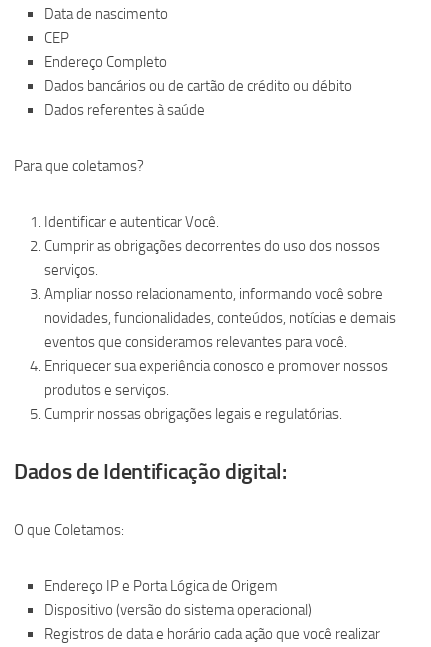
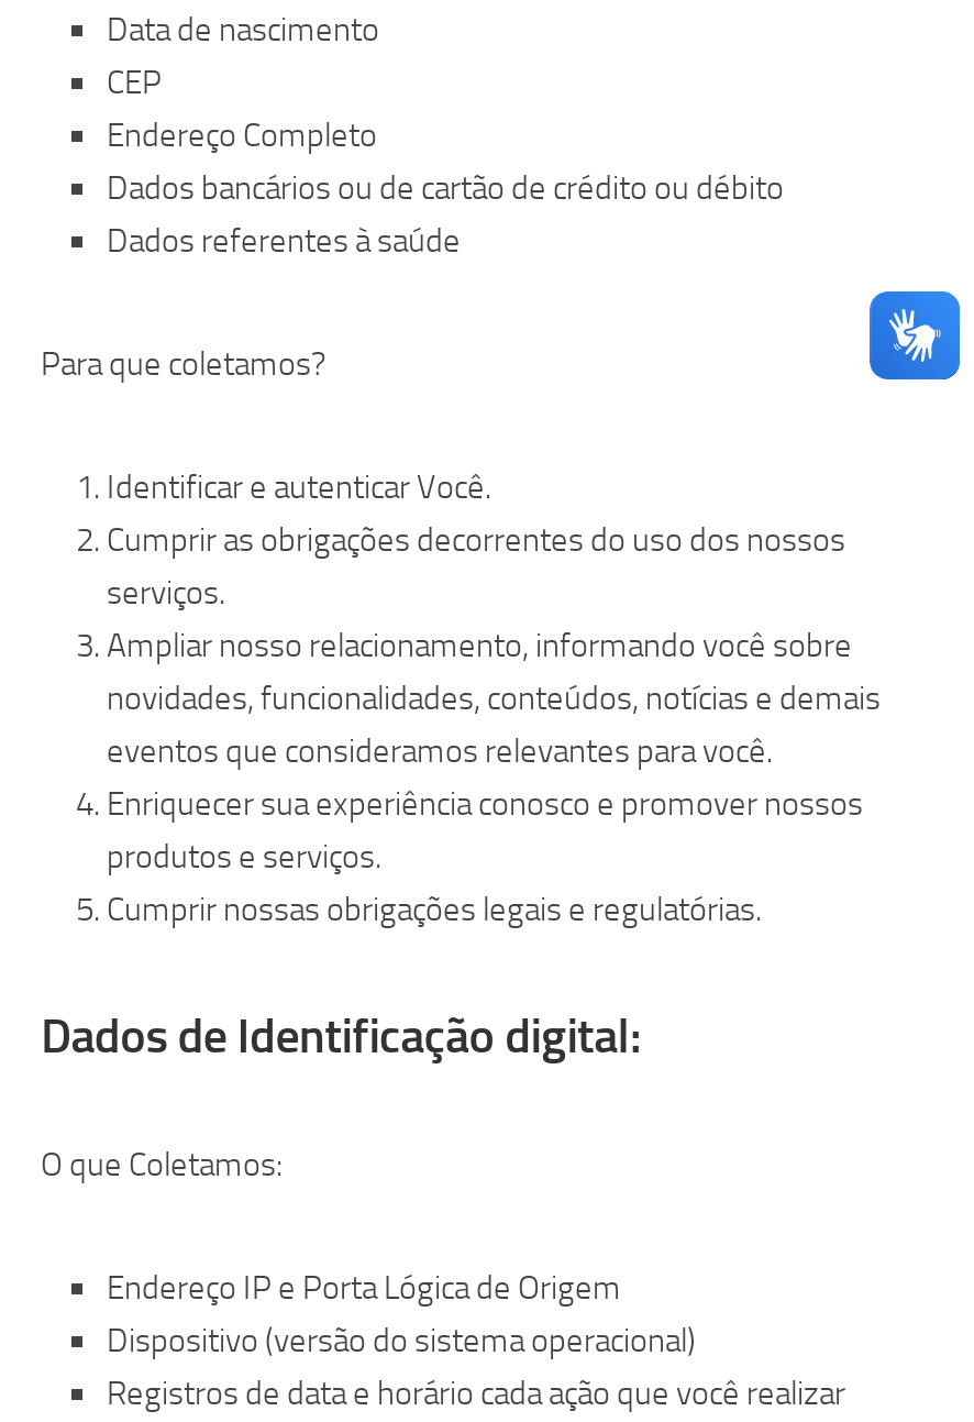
+ [image]
